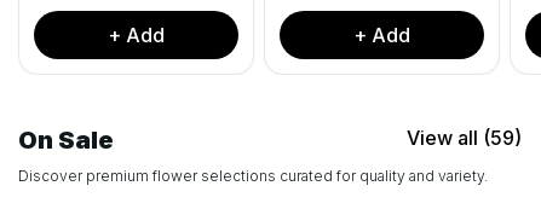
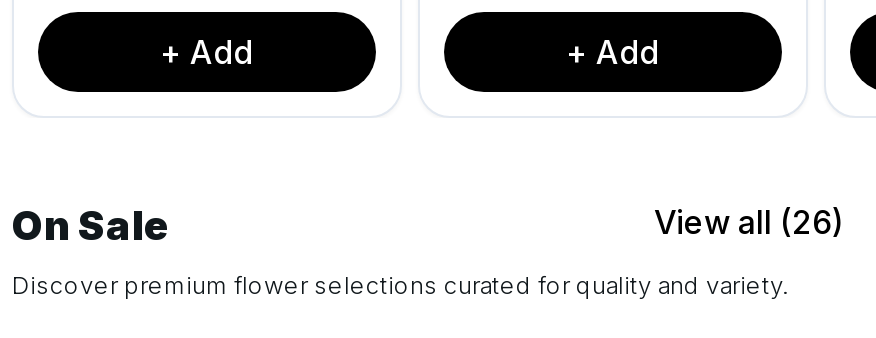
- View all (59)
+ View all (26)
